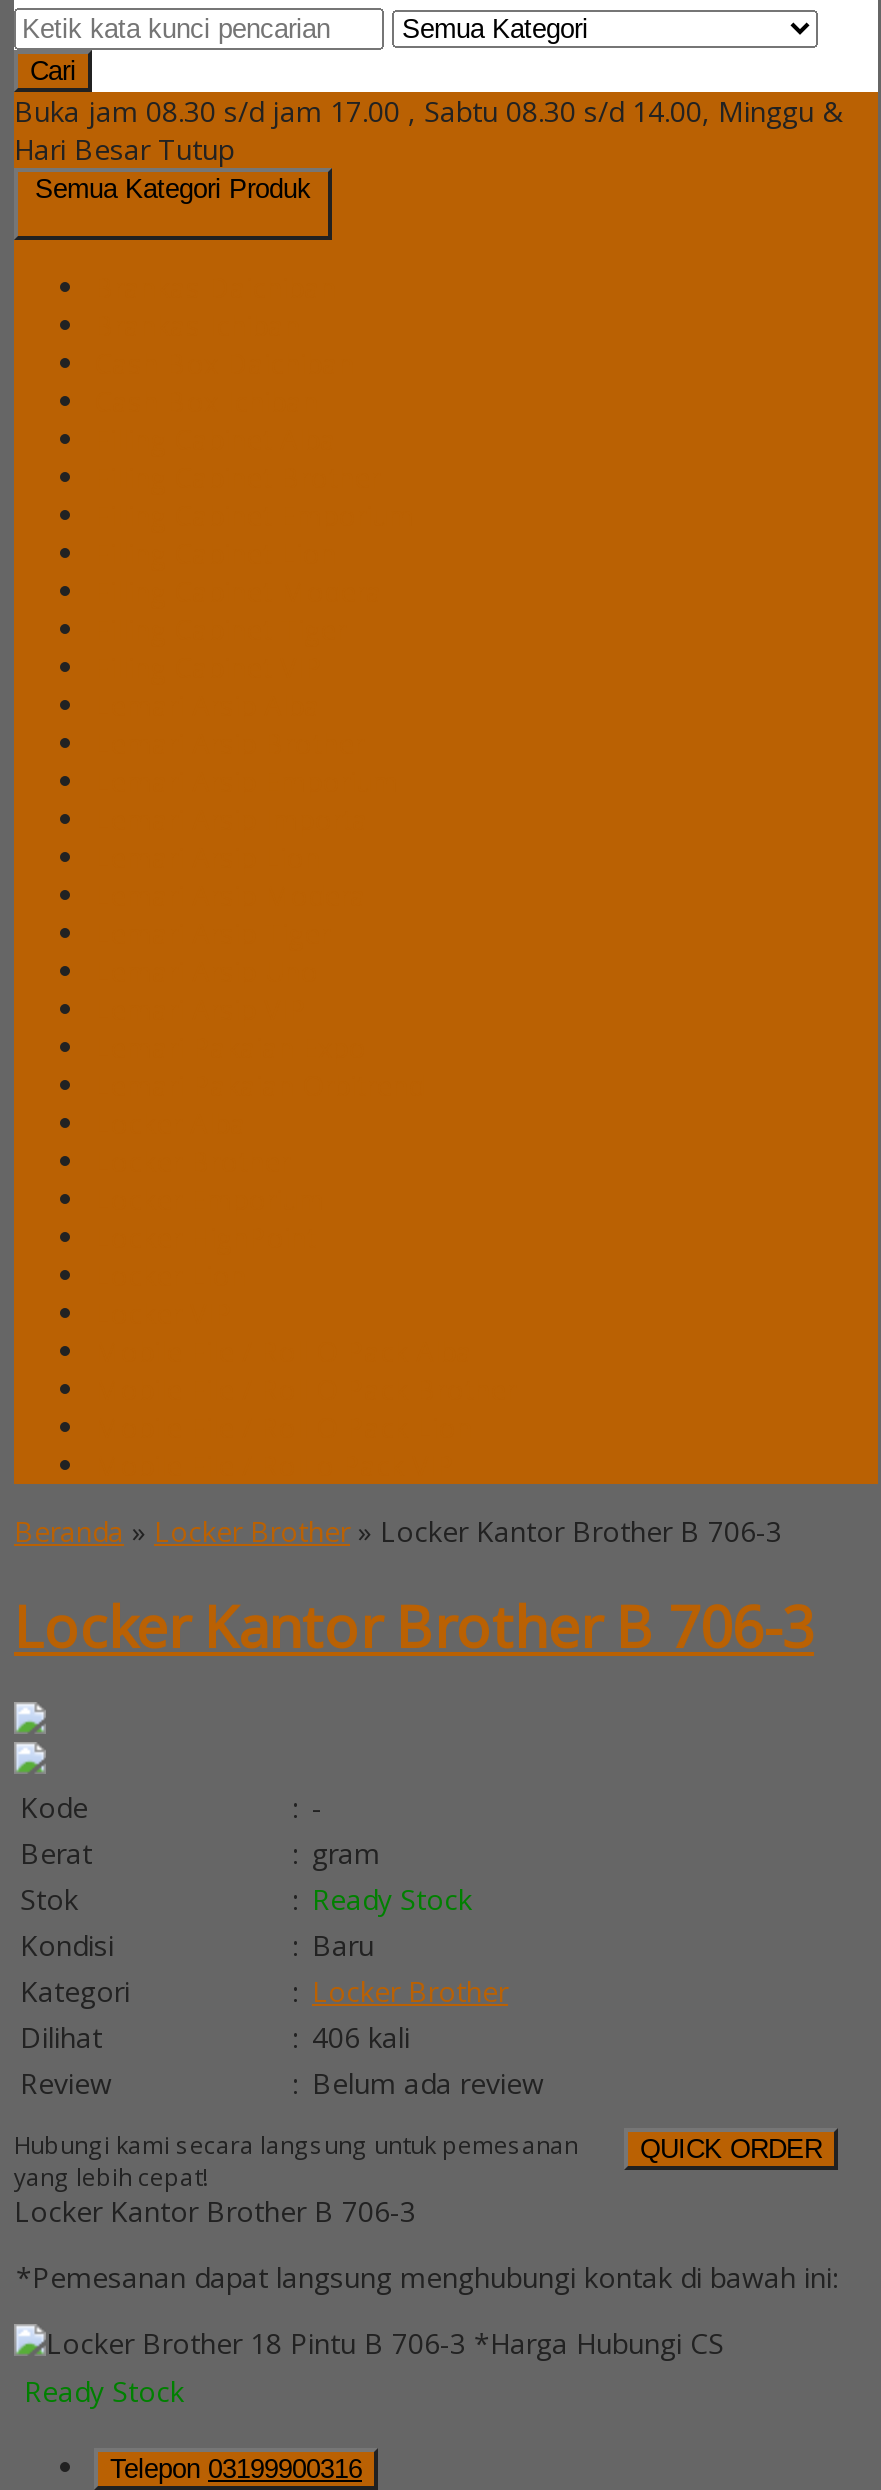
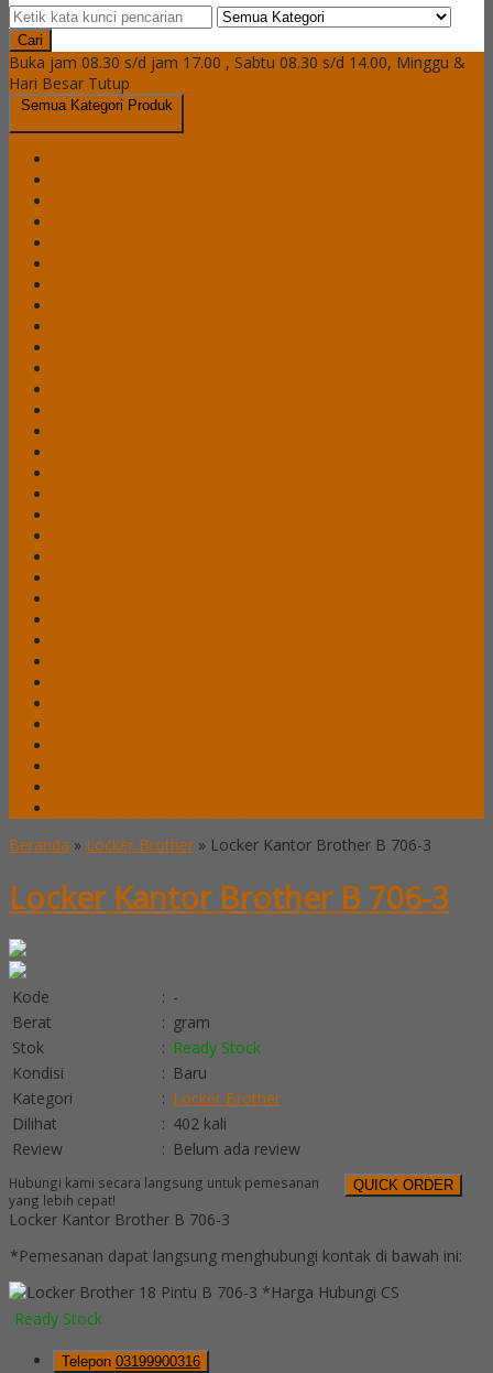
- : 406 kali
+ : 402 kali
